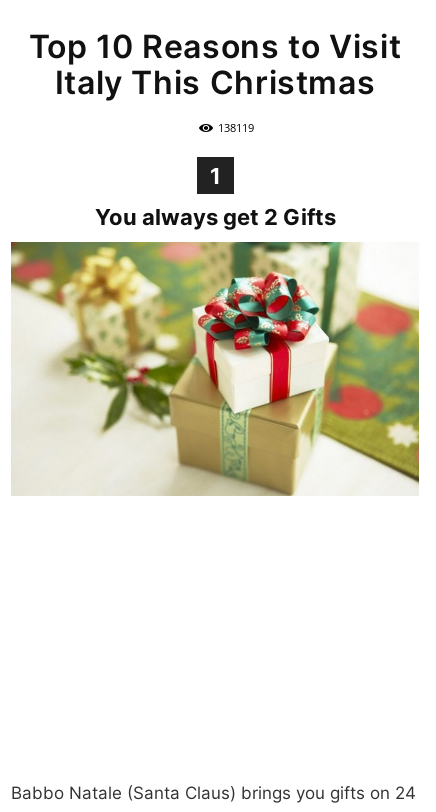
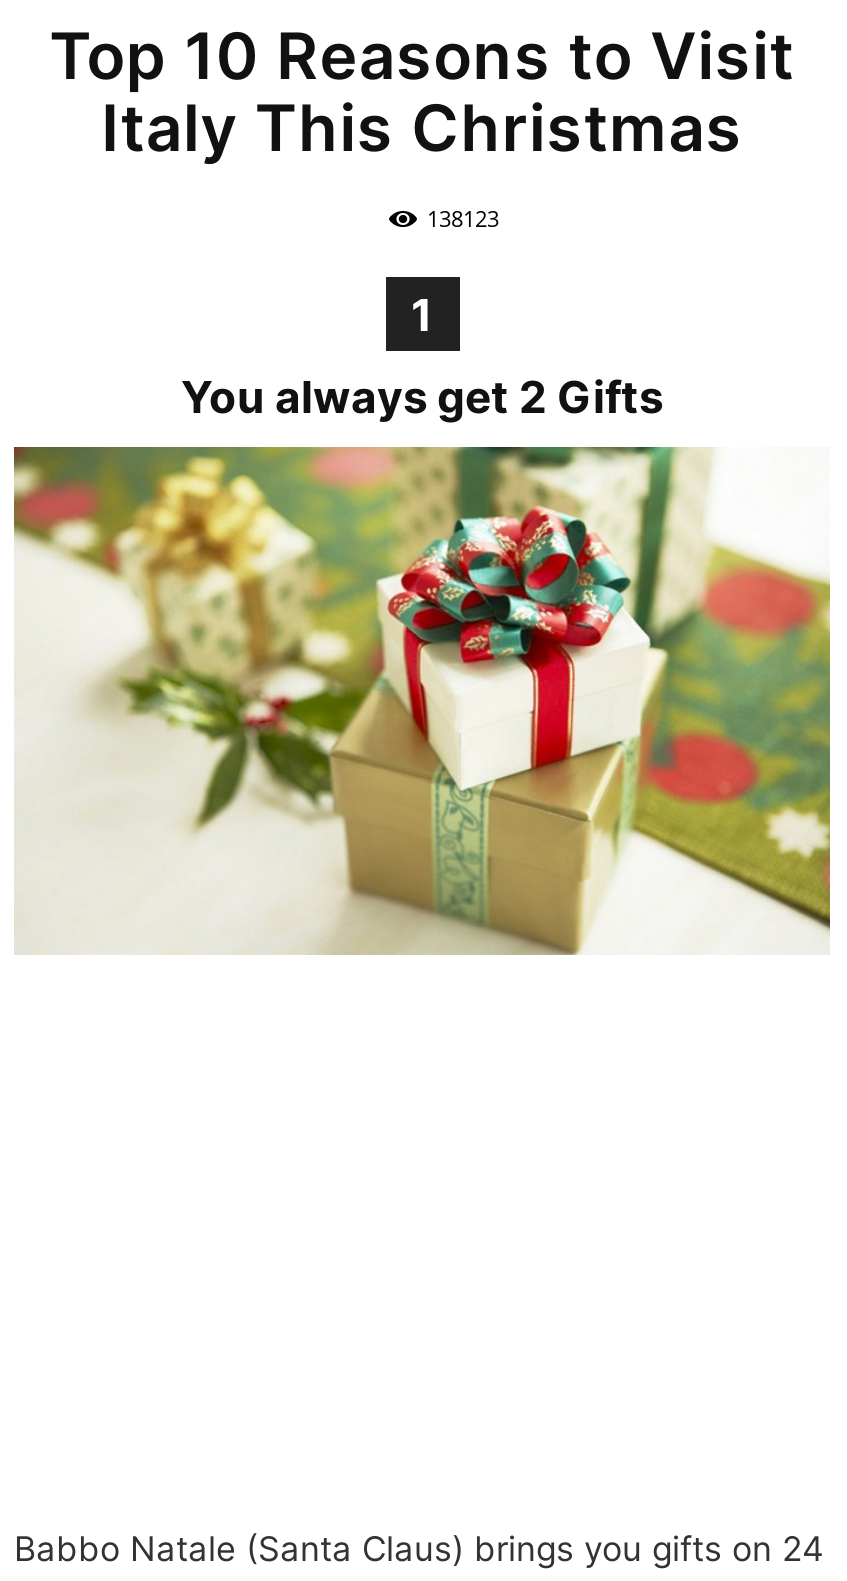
- 138119
+ 138123
